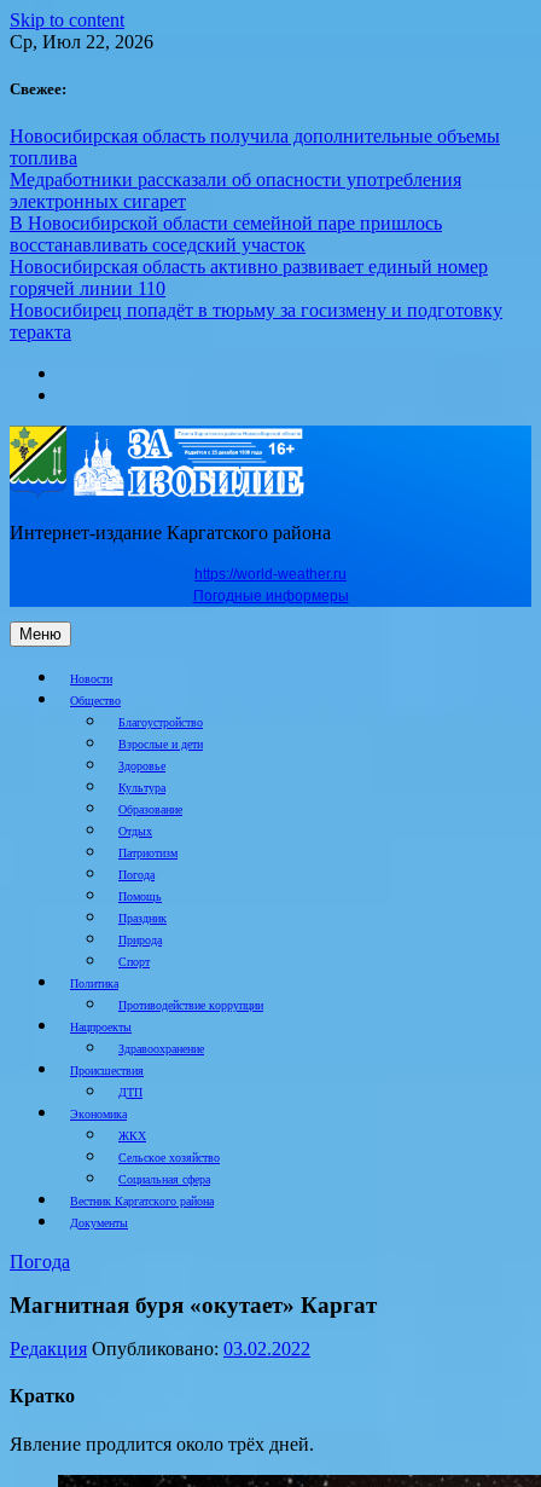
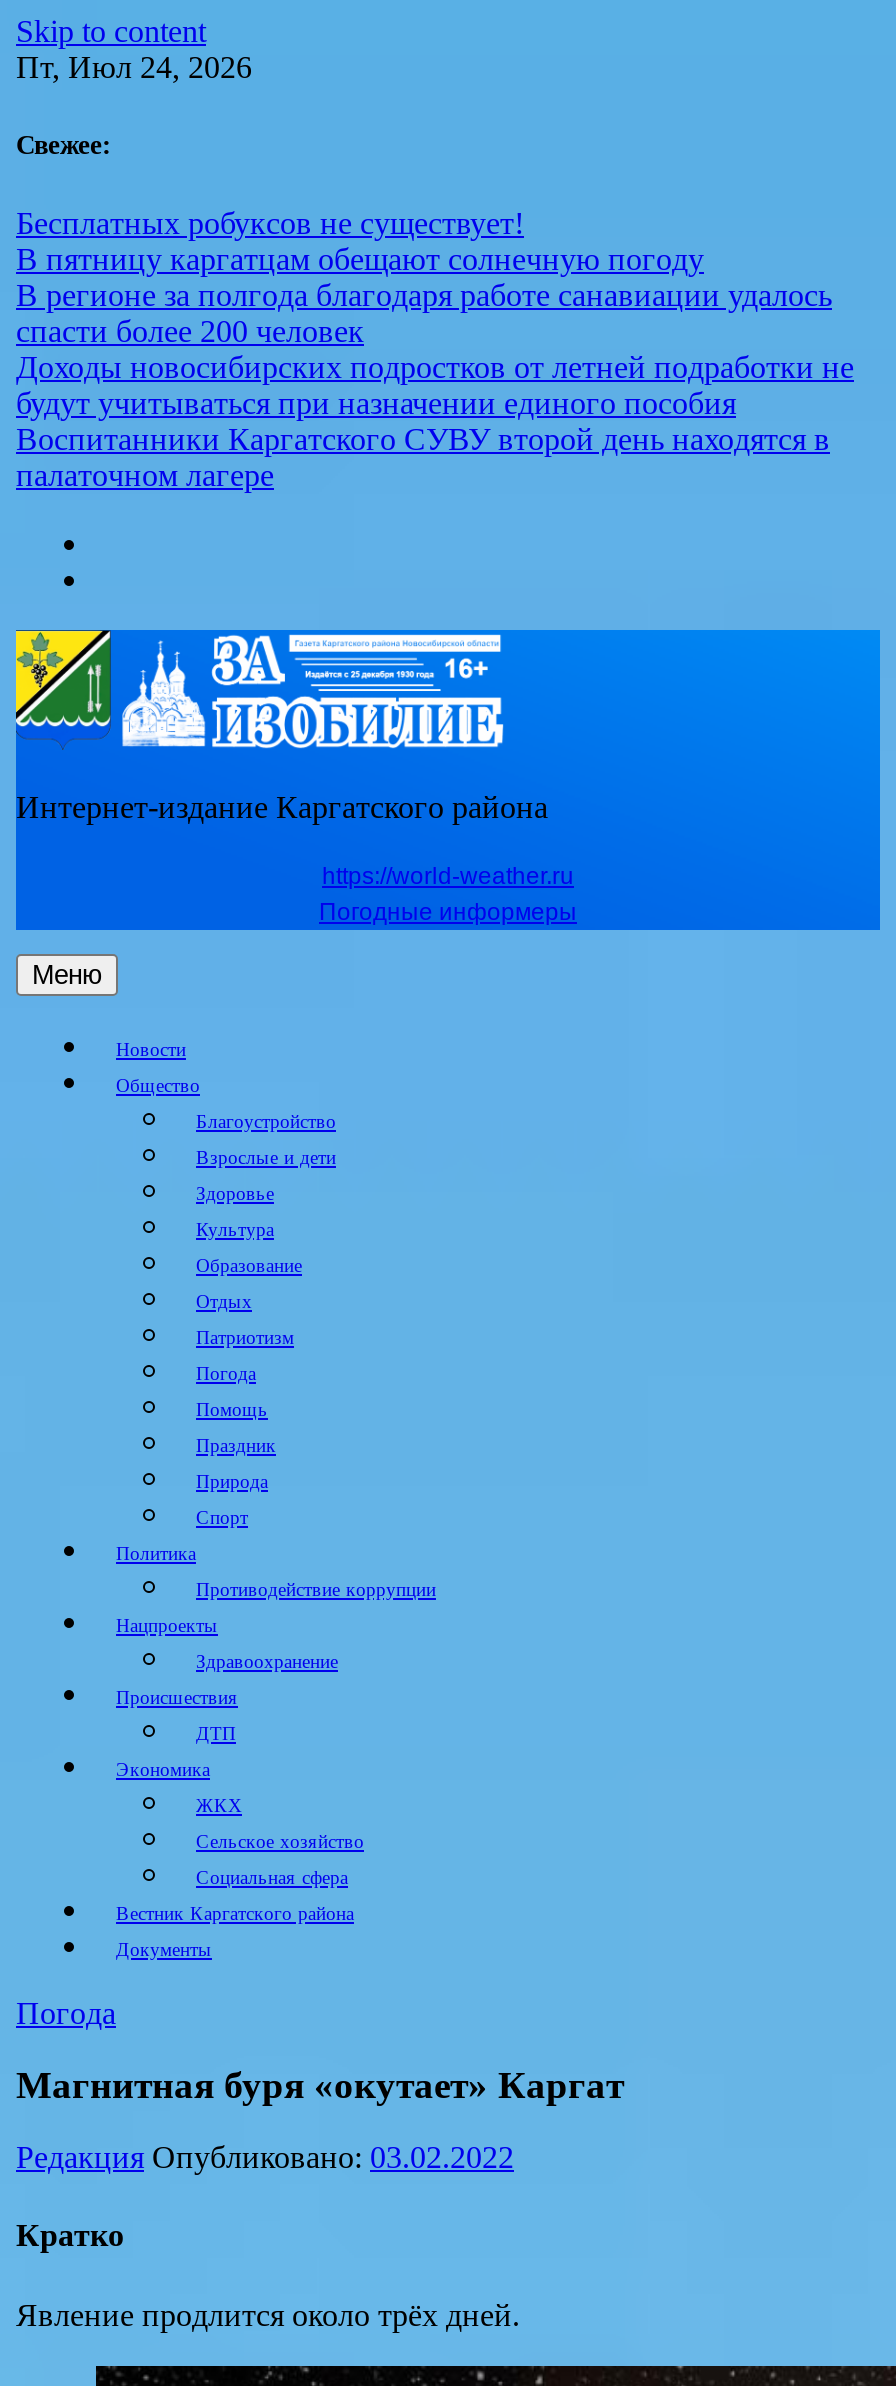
- Ср, Июл 22, 2026
+ Пт, Июл 24, 2026

- Новосибирская область получила дополнительные объемы
- топлива
- Медработники рассказали об опасности употребления
- электронных сигарет
- В Новосибирской области семейной паре пришлось
- восстанавливать соседский участок
- Новосибирская область активно развивает единый номер
- горячей линии 110
- Новосибирец попадёт в тюрьму за госизмену и подготовку
- теракта
+ Бесплатных робуксов не существует!
+ В пятницу каргатцам обещают солнечную погоду
+ В регионе за полгода благодаря работе санавиации удалось
+ спасти более 200 человек
+ Доходы новосибирских подростков от летней подработки не
+ будут учитываться при назначении единого пособия
+ Воспитанники Каргатского СУВУ второй день находятся в
+ палаточном лагере
